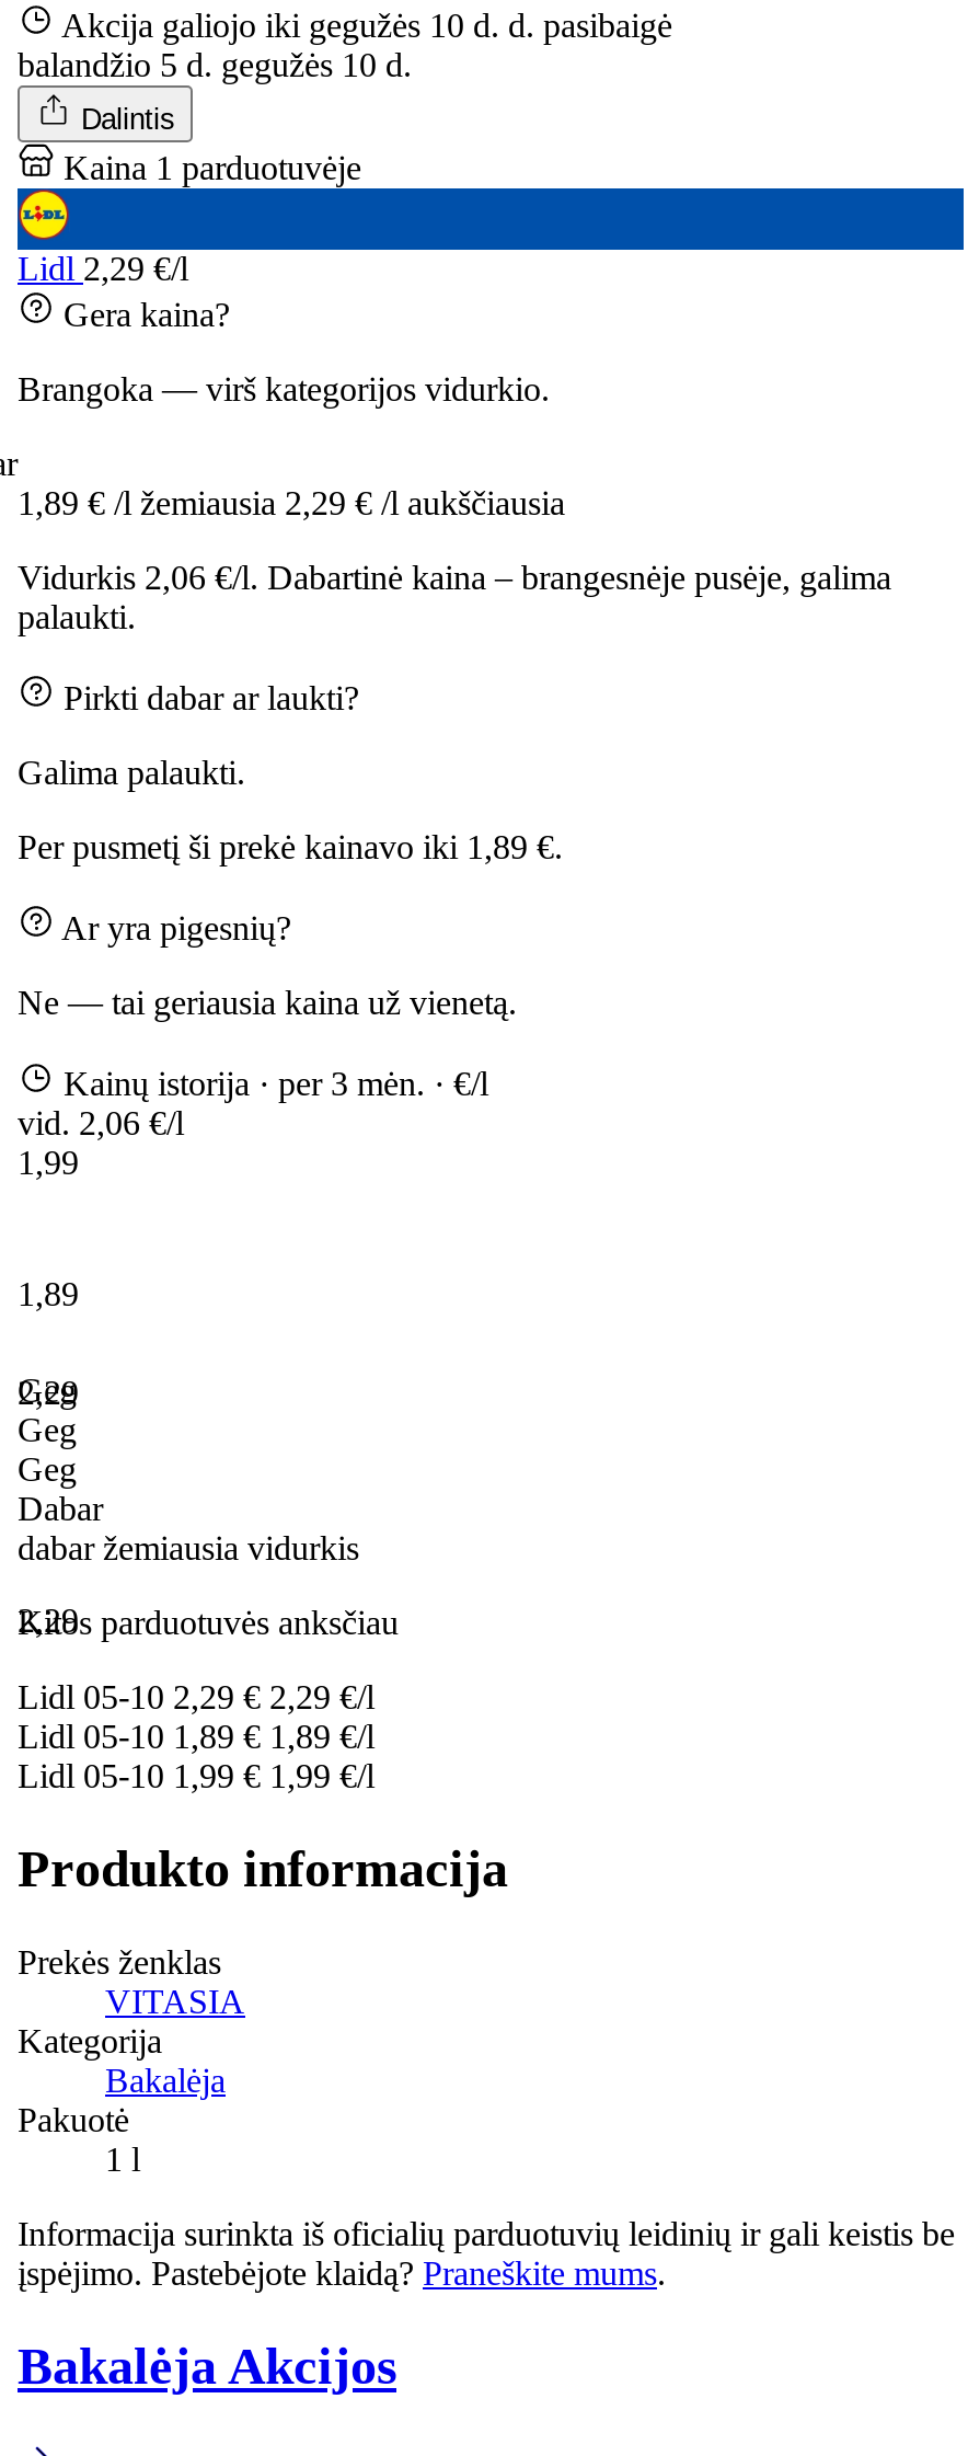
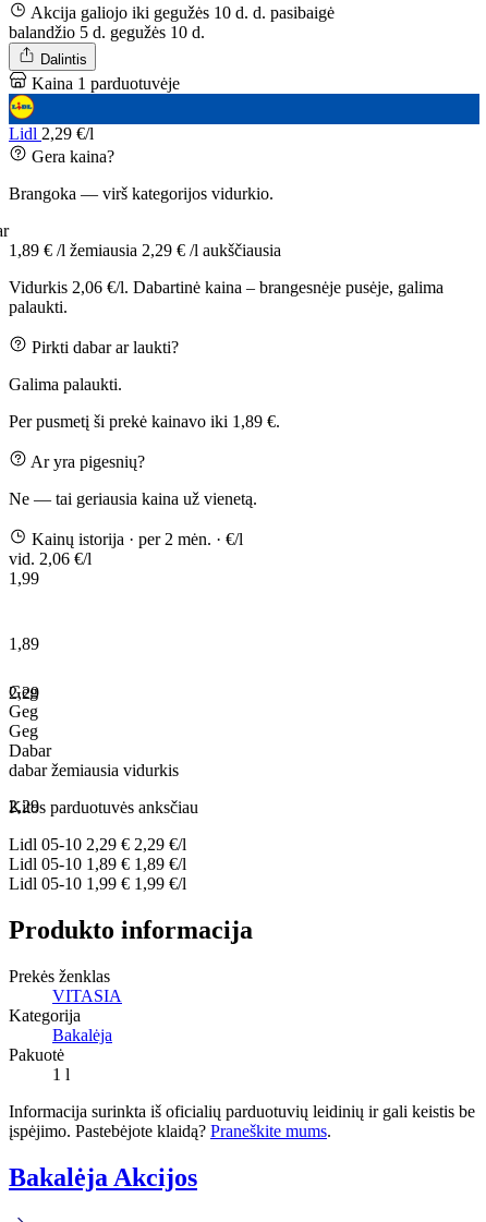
- Kainų istorija · per 3 mėn. · €/l
+ Kainų istorija · per 2 mėn. · €/l
